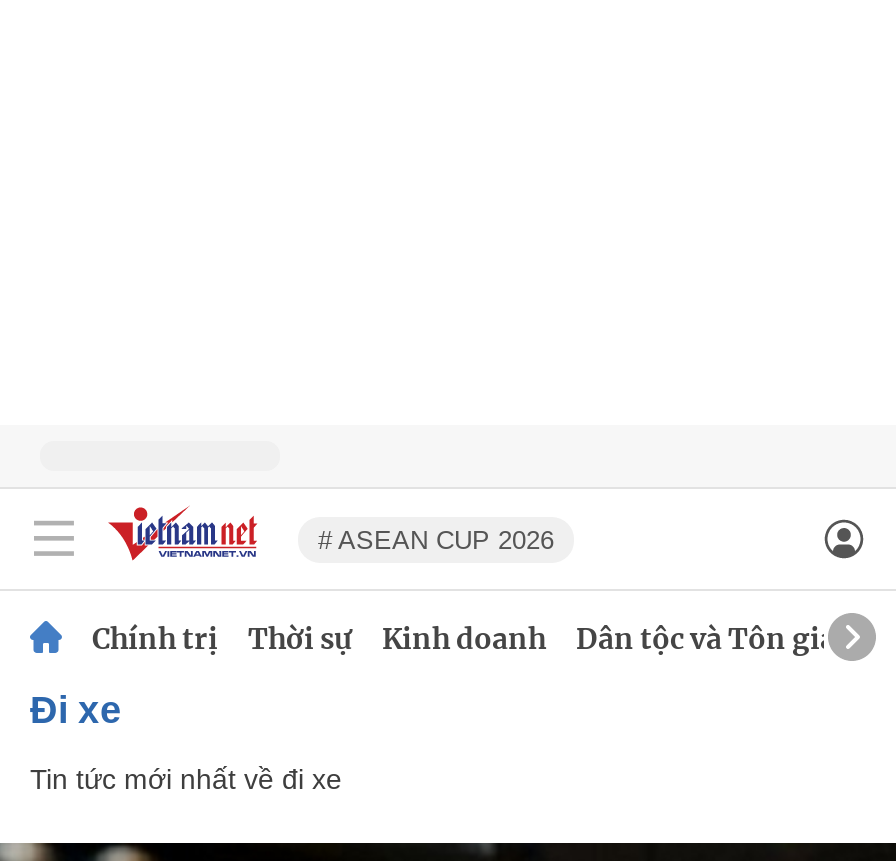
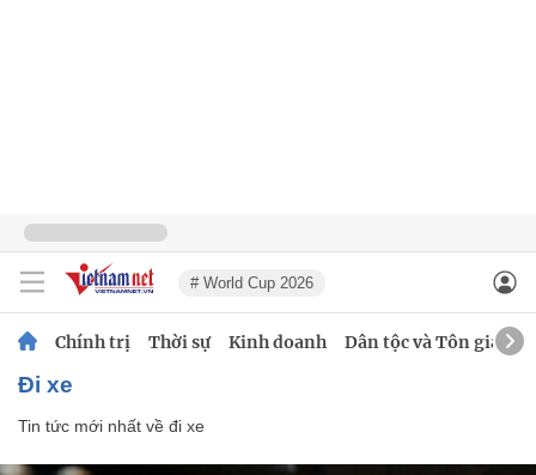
- # ASEAN CUP 2026
+ # World Cup 2026
